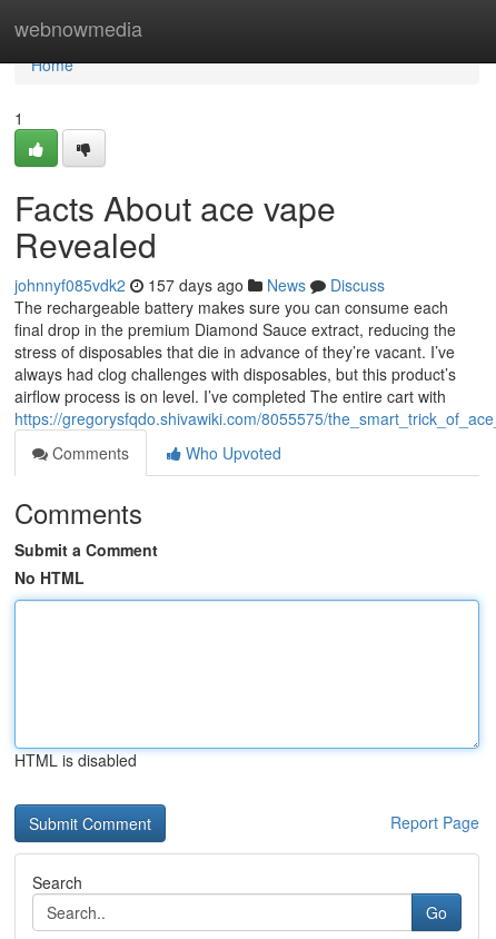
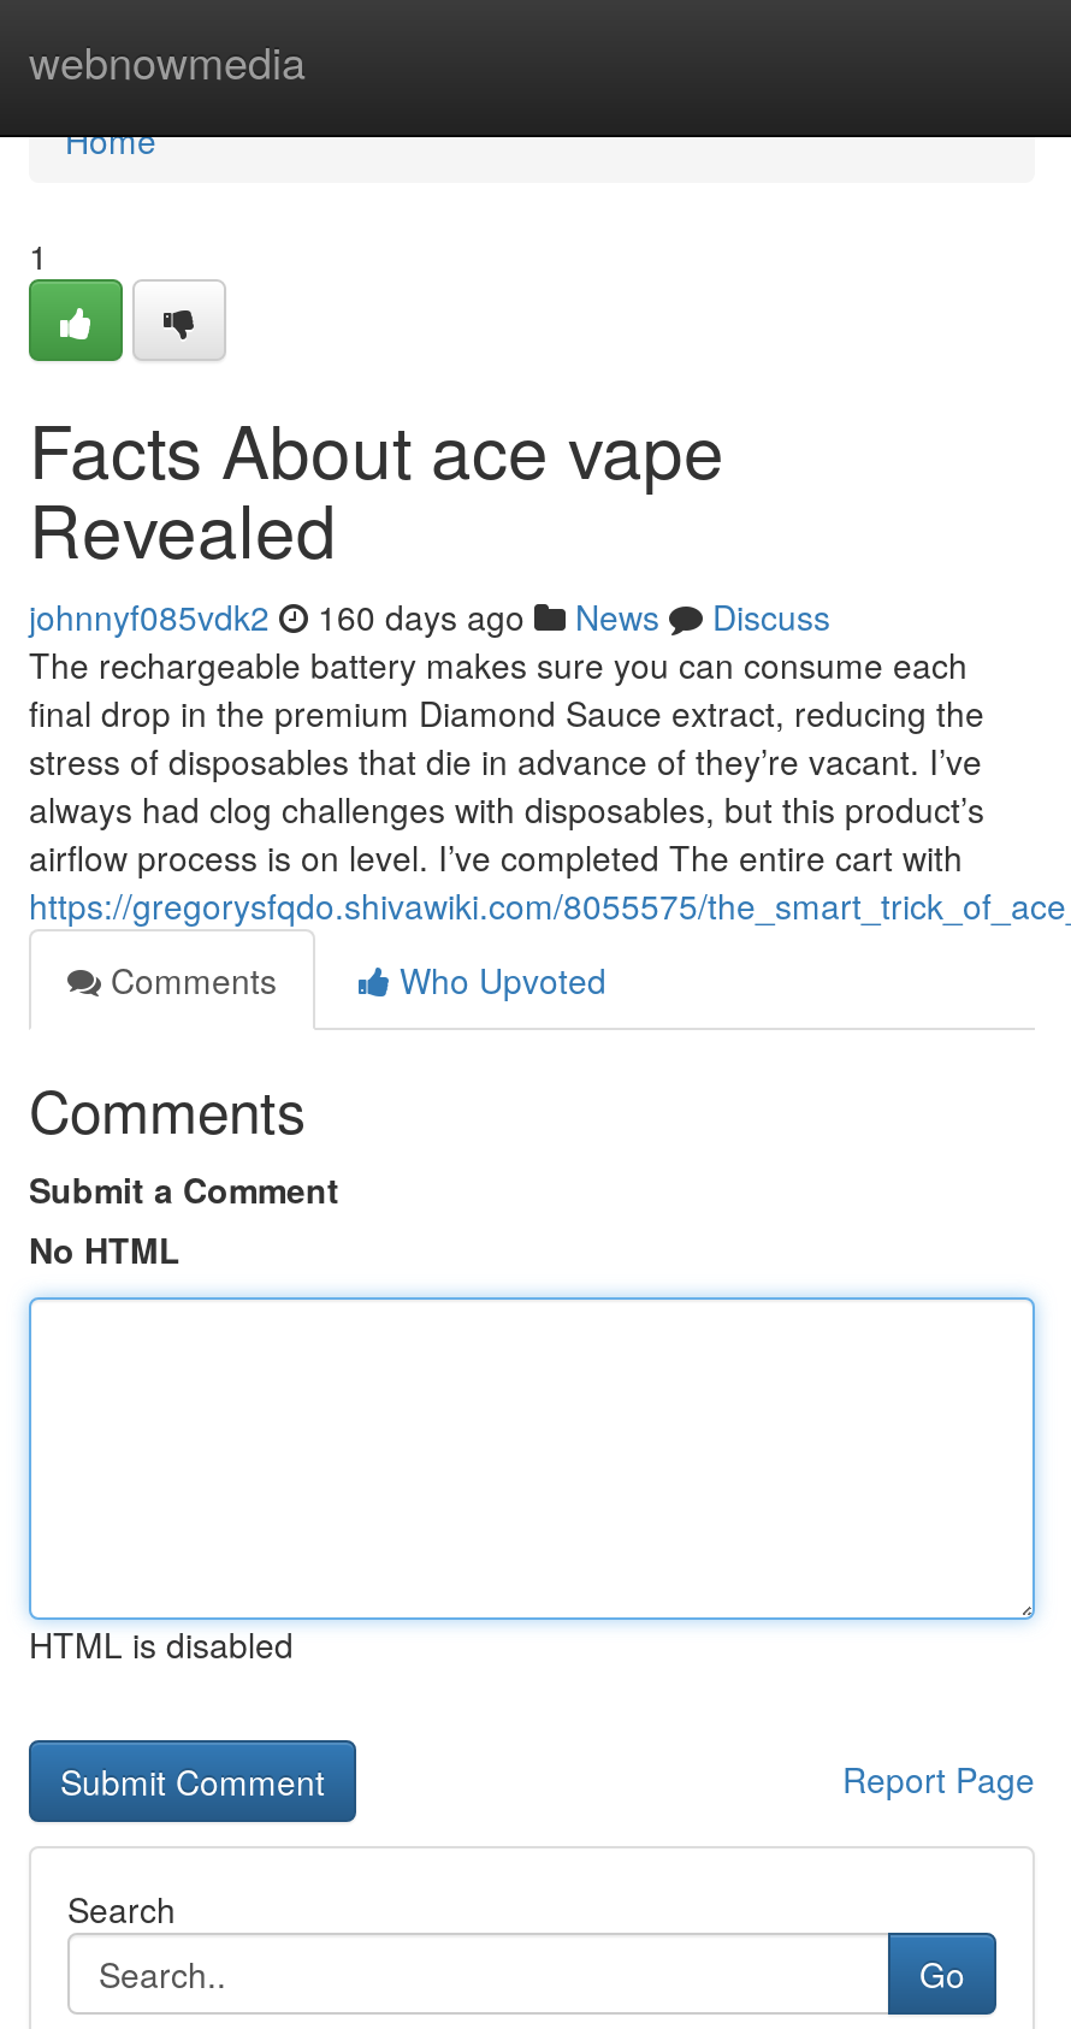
- johnnyf085vdk2 157 days ago News Discuss
+ johnnyf085vdk2 160 days ago News Discuss
